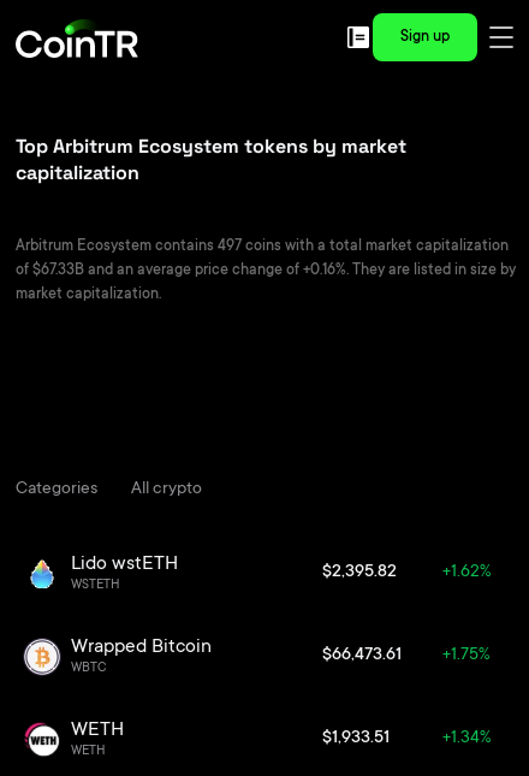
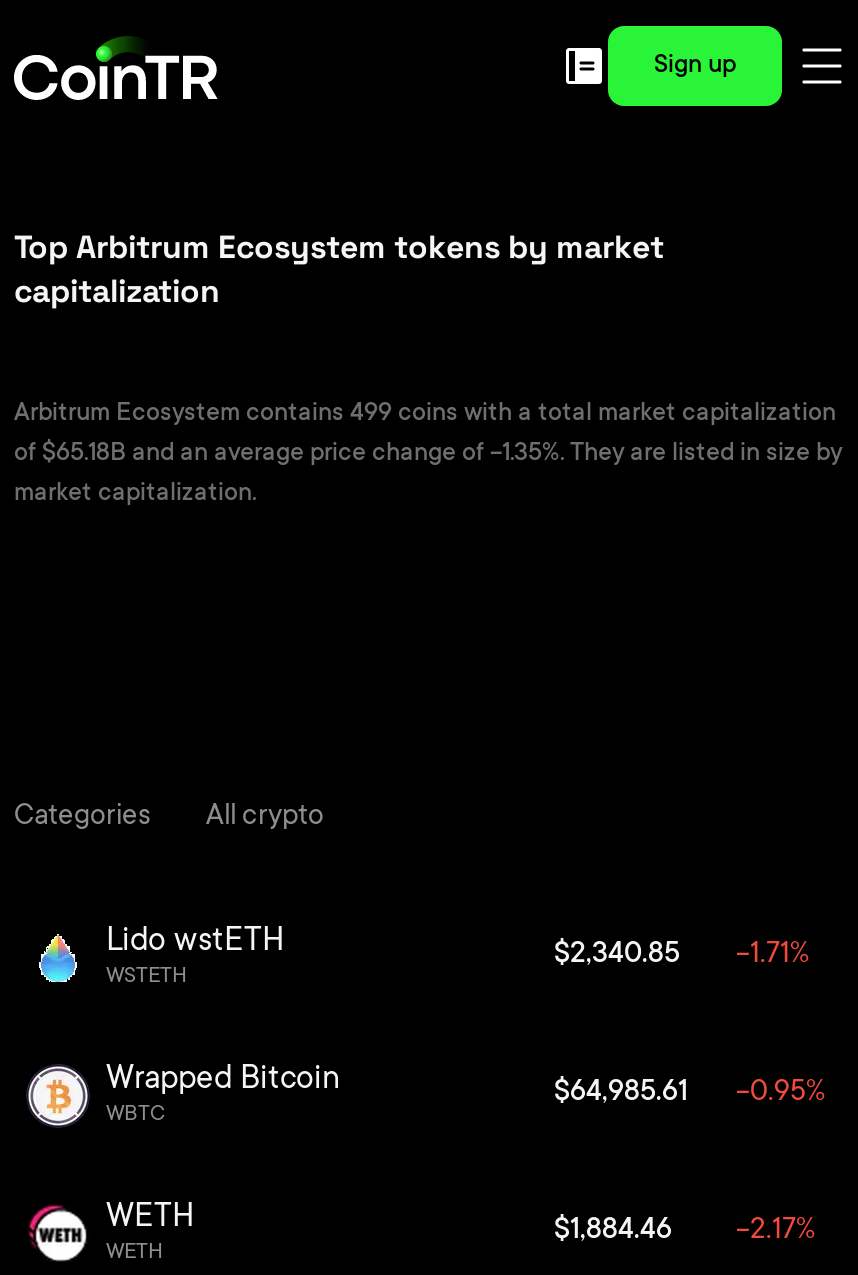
- Arbitrum Ecosystem contains 497 coins with a total market capitalization
+ Arbitrum Ecosystem contains 499 coins with a total market capitalization

- of $67.33B and an average price change of +0.16%. They are listed in size by
+ of $65.18B and an average price change of -1.35%. They are listed in size by

- $2,395.82
+ $2,340.85

- +1.62%
+ -1.71%

- $66,473.61
+ $64,985.61

- +1.75%
+ -0.95%

- $1,933.51
+ $1,884.46

- +1.34%
+ -2.17%
